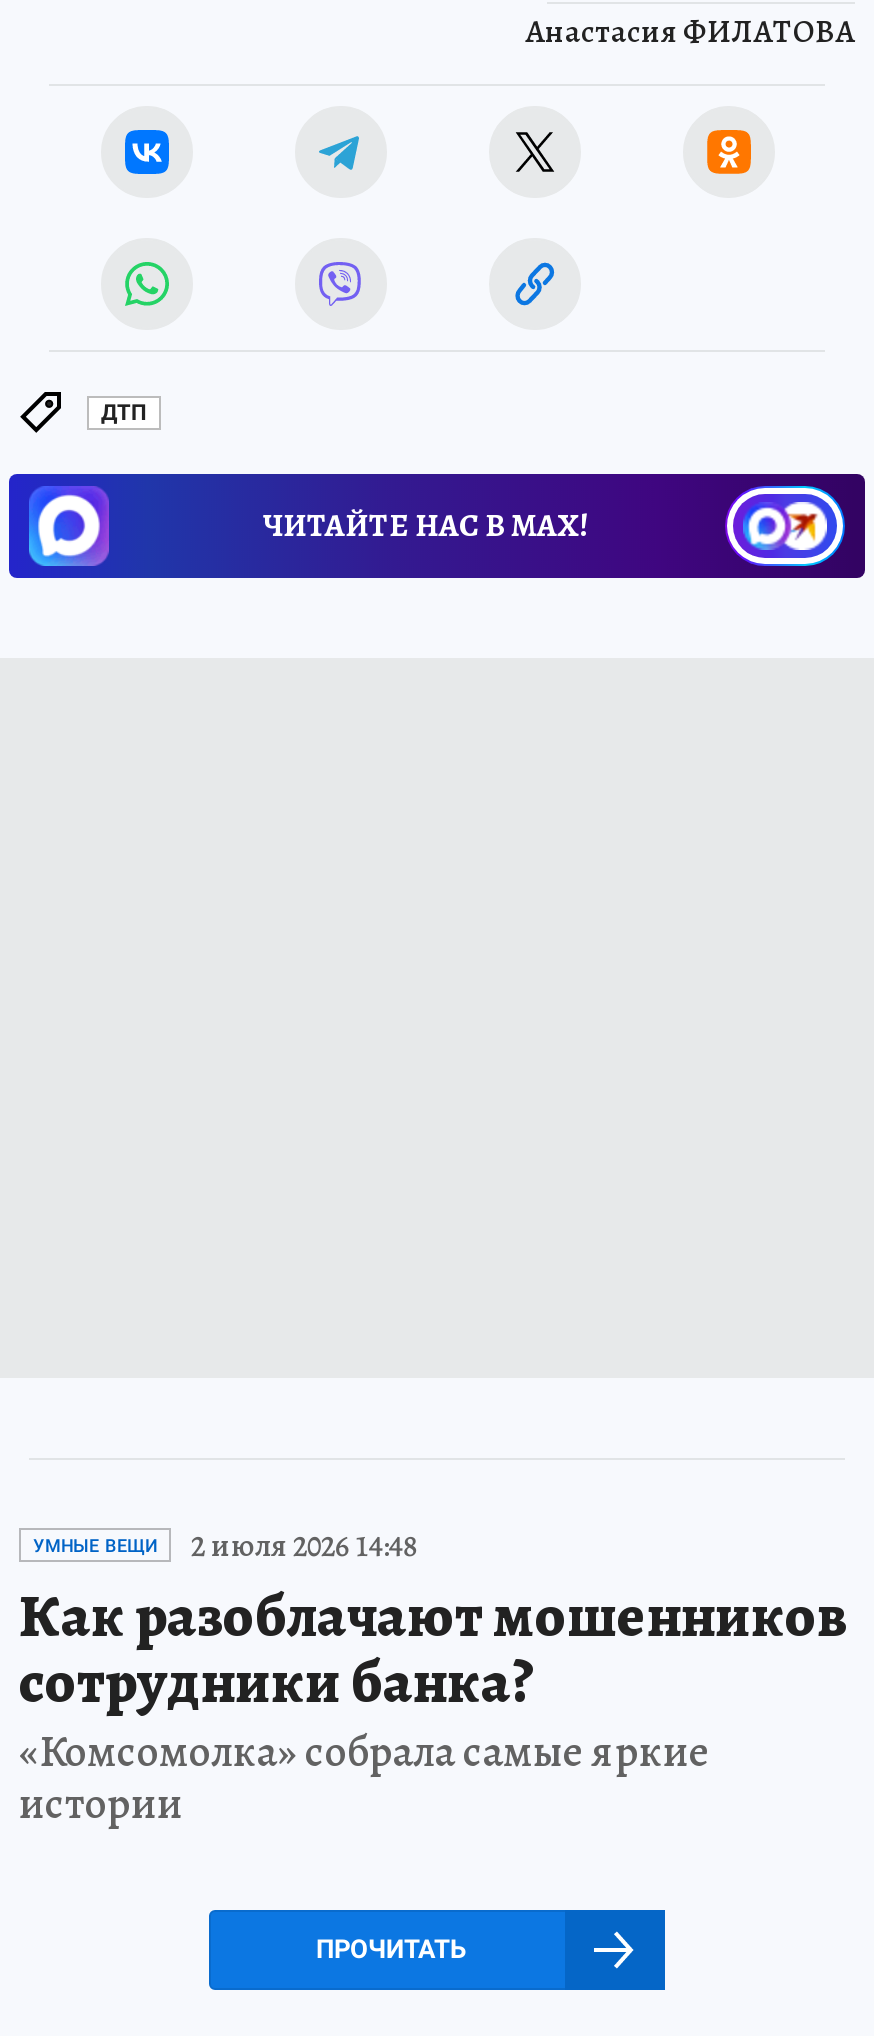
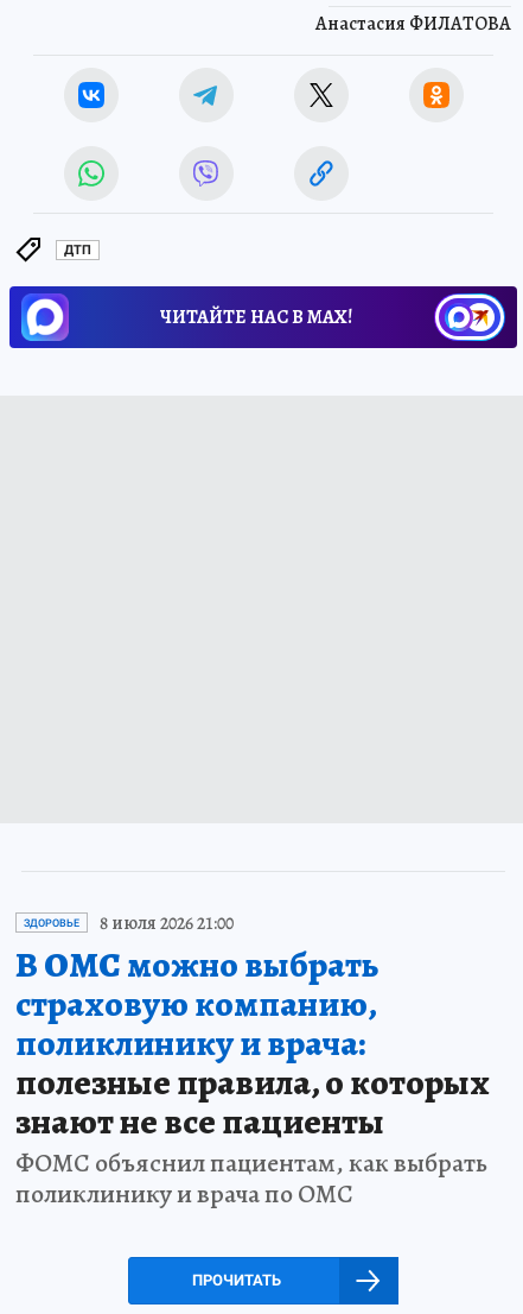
- УМНЫЕ ВЕЩИ
- 2 июля 2026 14:48
- Как разоблачают мошенников
- сотрудники банка?
- «Комсомолка» собрала самые яркие
- истории
+ ЗДОРОВЬЕ
+ 8 июля 2026 21:00
+ В ОМС можно выбрать
+ страховую компанию,
+ поликлинику и врача:
+ полезные правила, о которых
+ знают не все пациенты
+ ФОМС объяснил пациентам, как выбрать
+ поликлинику и врача по ОМС
